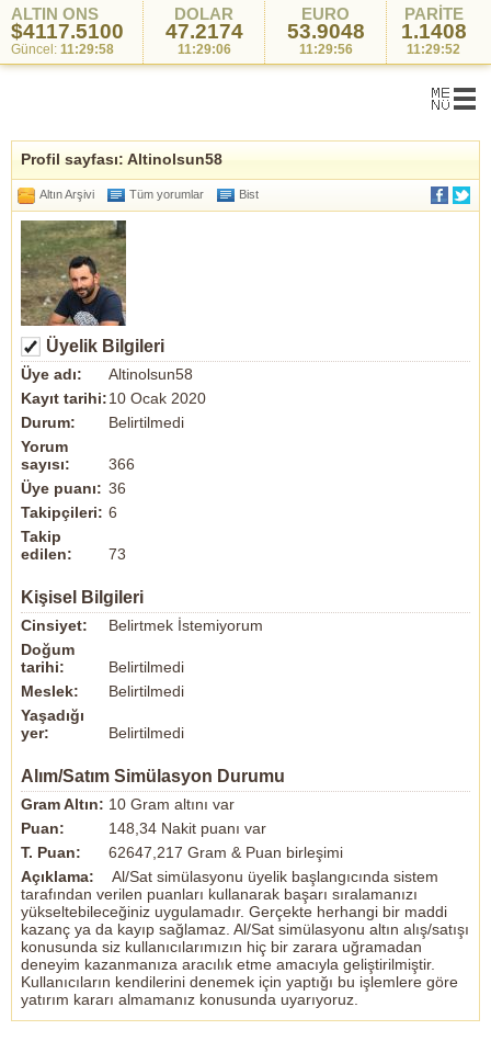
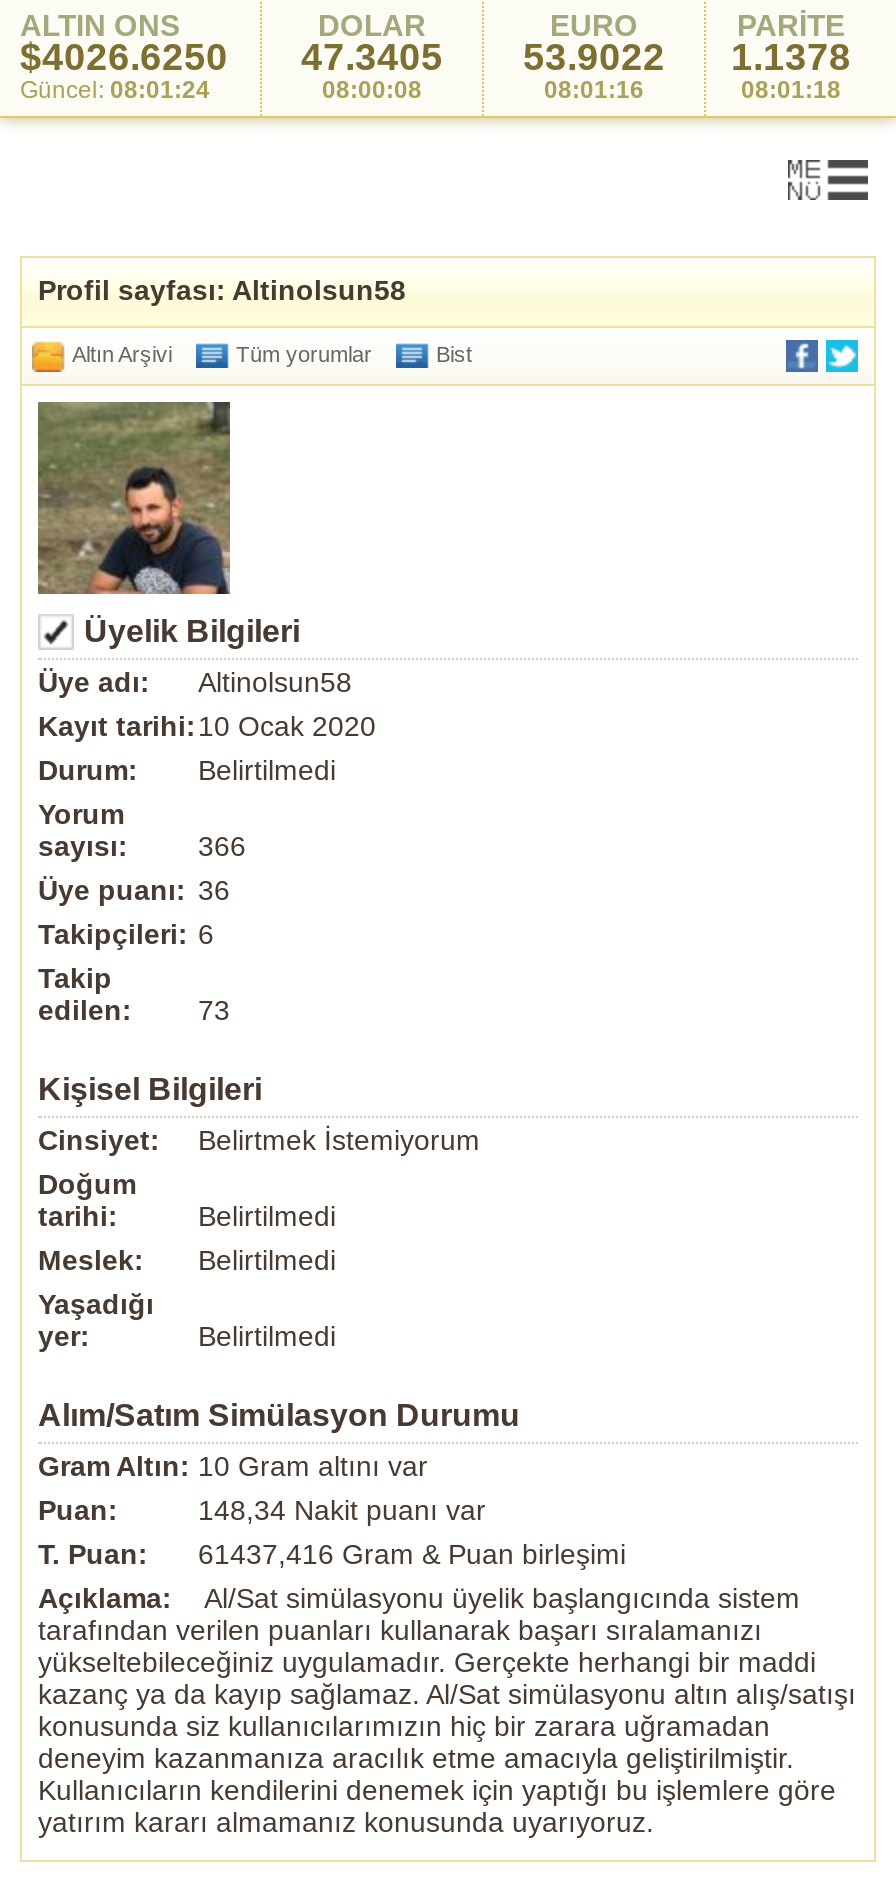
- $4117.5100
+ $4026.6250

- 47.2174
+ 47.3405

- 53.9048
+ 53.9022

- 1.1408
+ 1.1378

- Güncel: 11:29:58
+ Güncel: 08:01:24

- 11:29:06
+ 08:00:08

- 11:29:56
+ 08:01:16

- 11:29:52
+ 08:01:18

- 62647,217 Gram & Puan birleşimi
+ 61437,416 Gram & Puan birleşimi
